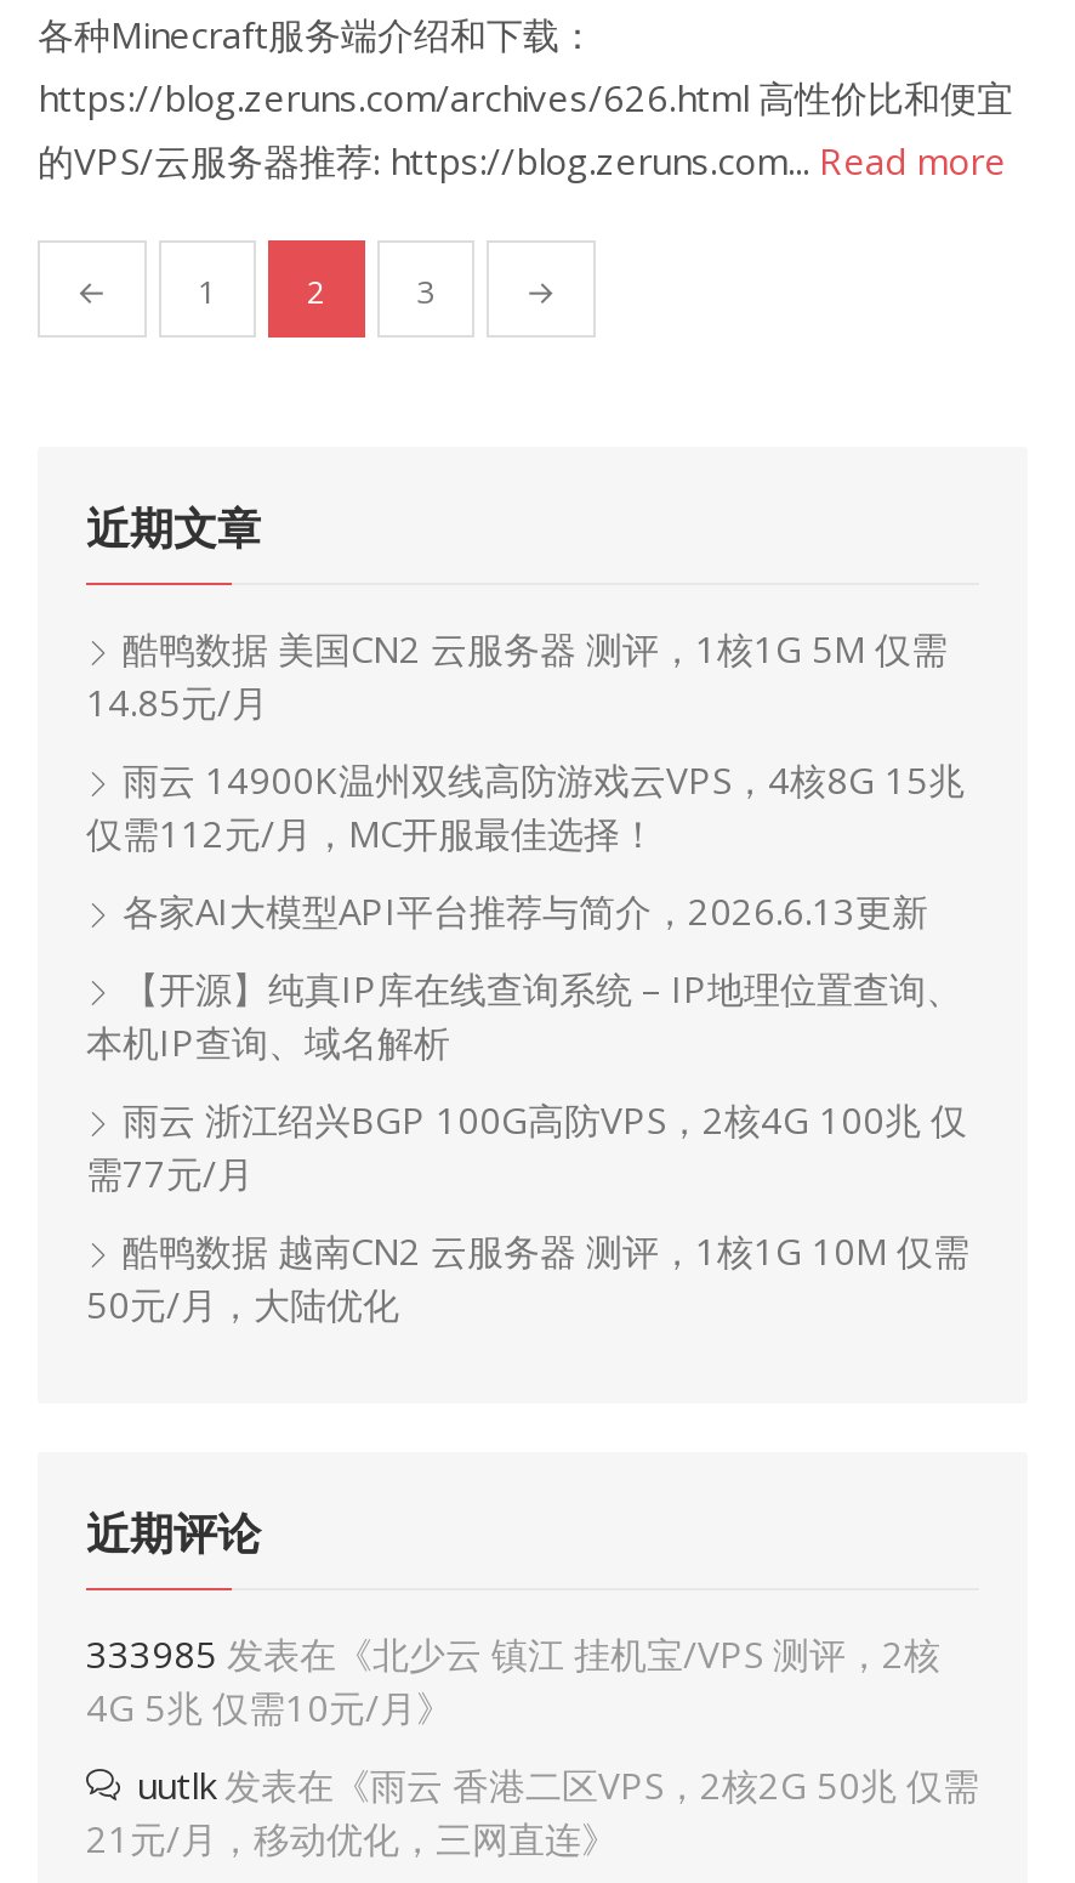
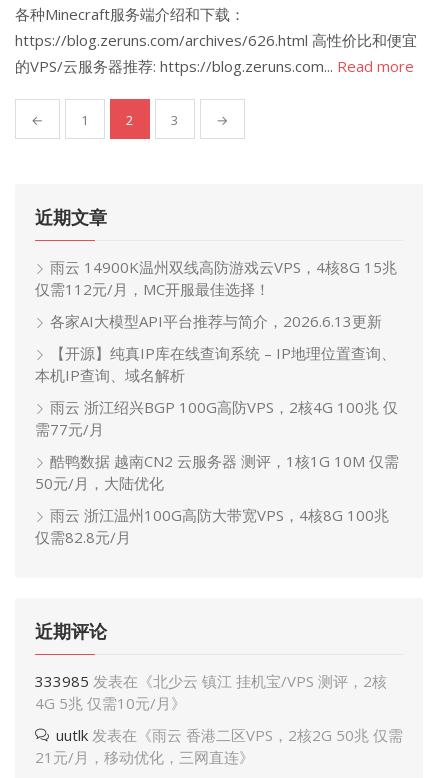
- 酷鸭数据 美国CN2 云服务器 测评，1核1G 5M 仅需
- 14.85元/月

moved up: 雨云 14900K温州双线高防游戏云VPS，4核8G 15兆 | 仅需112元/月，MC开服最佳选择！ | 各家AI大模型API平台推荐与简介，2026.6.13更新 | ... | 酷鸭数据 越南CN2 云服务器 测评，1核1G 10M 仅需 | 50元/月，大陆优化

+ 雨云 浙江温州100G高防大带宽VPS，4核8G 100兆
+ 仅需82.8元/月
